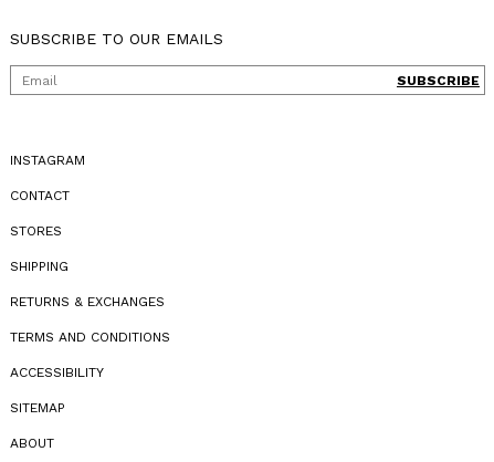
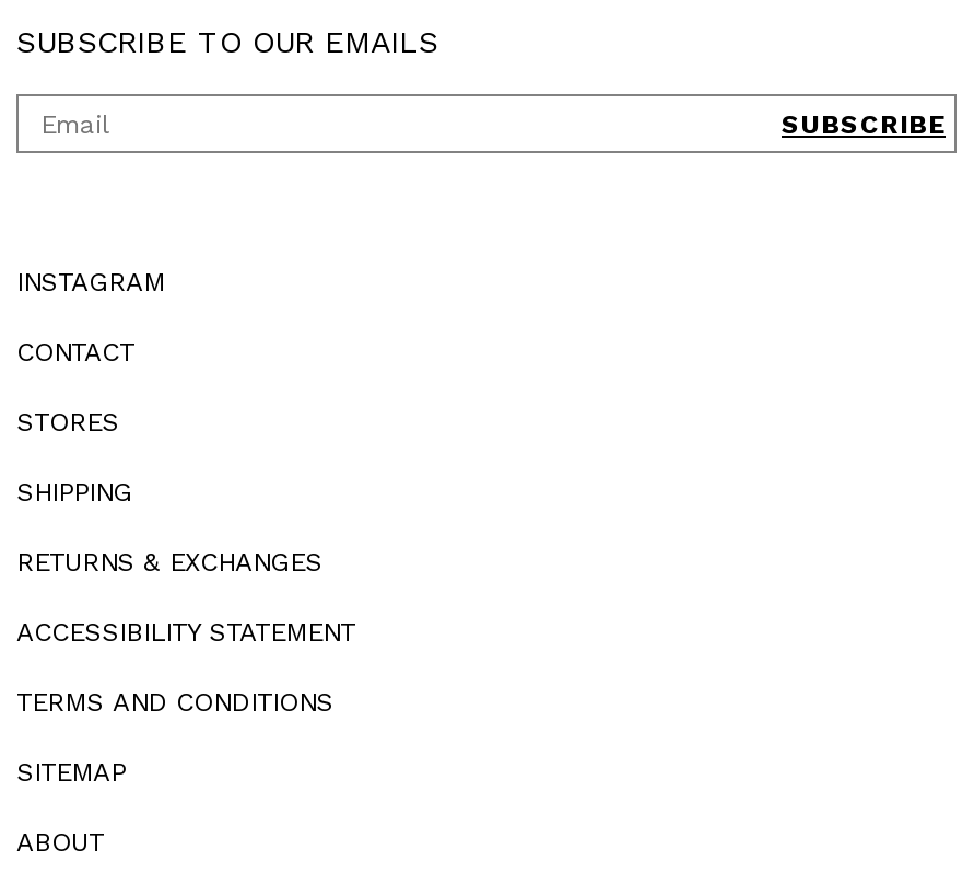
+ ACCESSIBILITY STATEMENT

moved down: TERMS AND CONDITIONS

- ACCESSIBILITY
